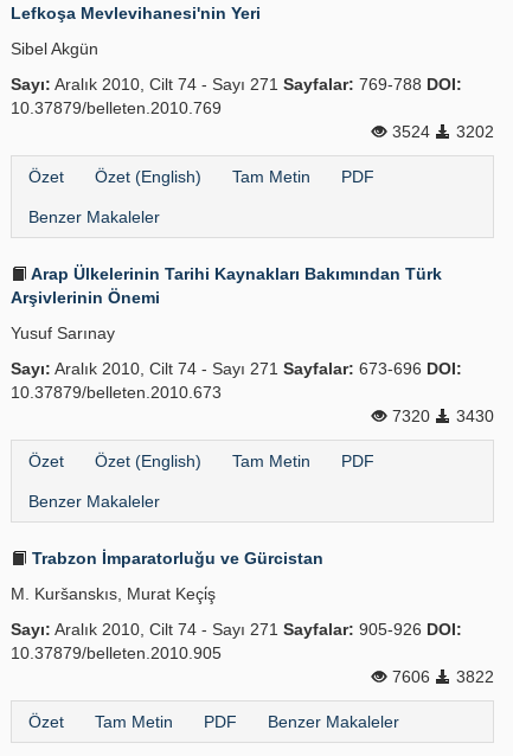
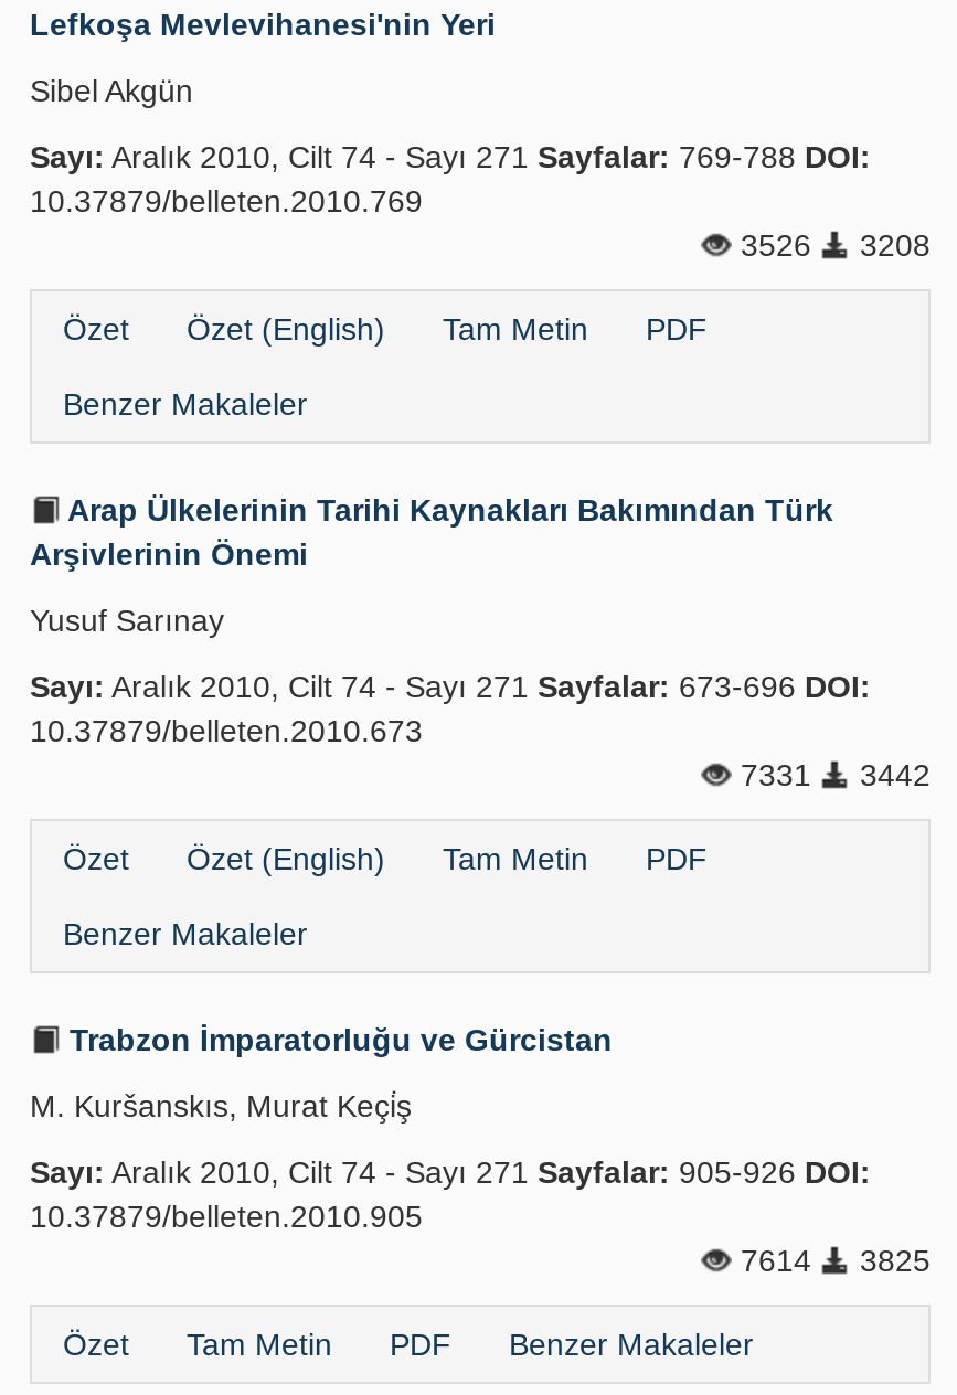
- 3524
+ 3526

- 3202
+ 3208

- 7320
+ 7331

- 3430
+ 3442

- 7606
+ 7614

- 3822
+ 3825
